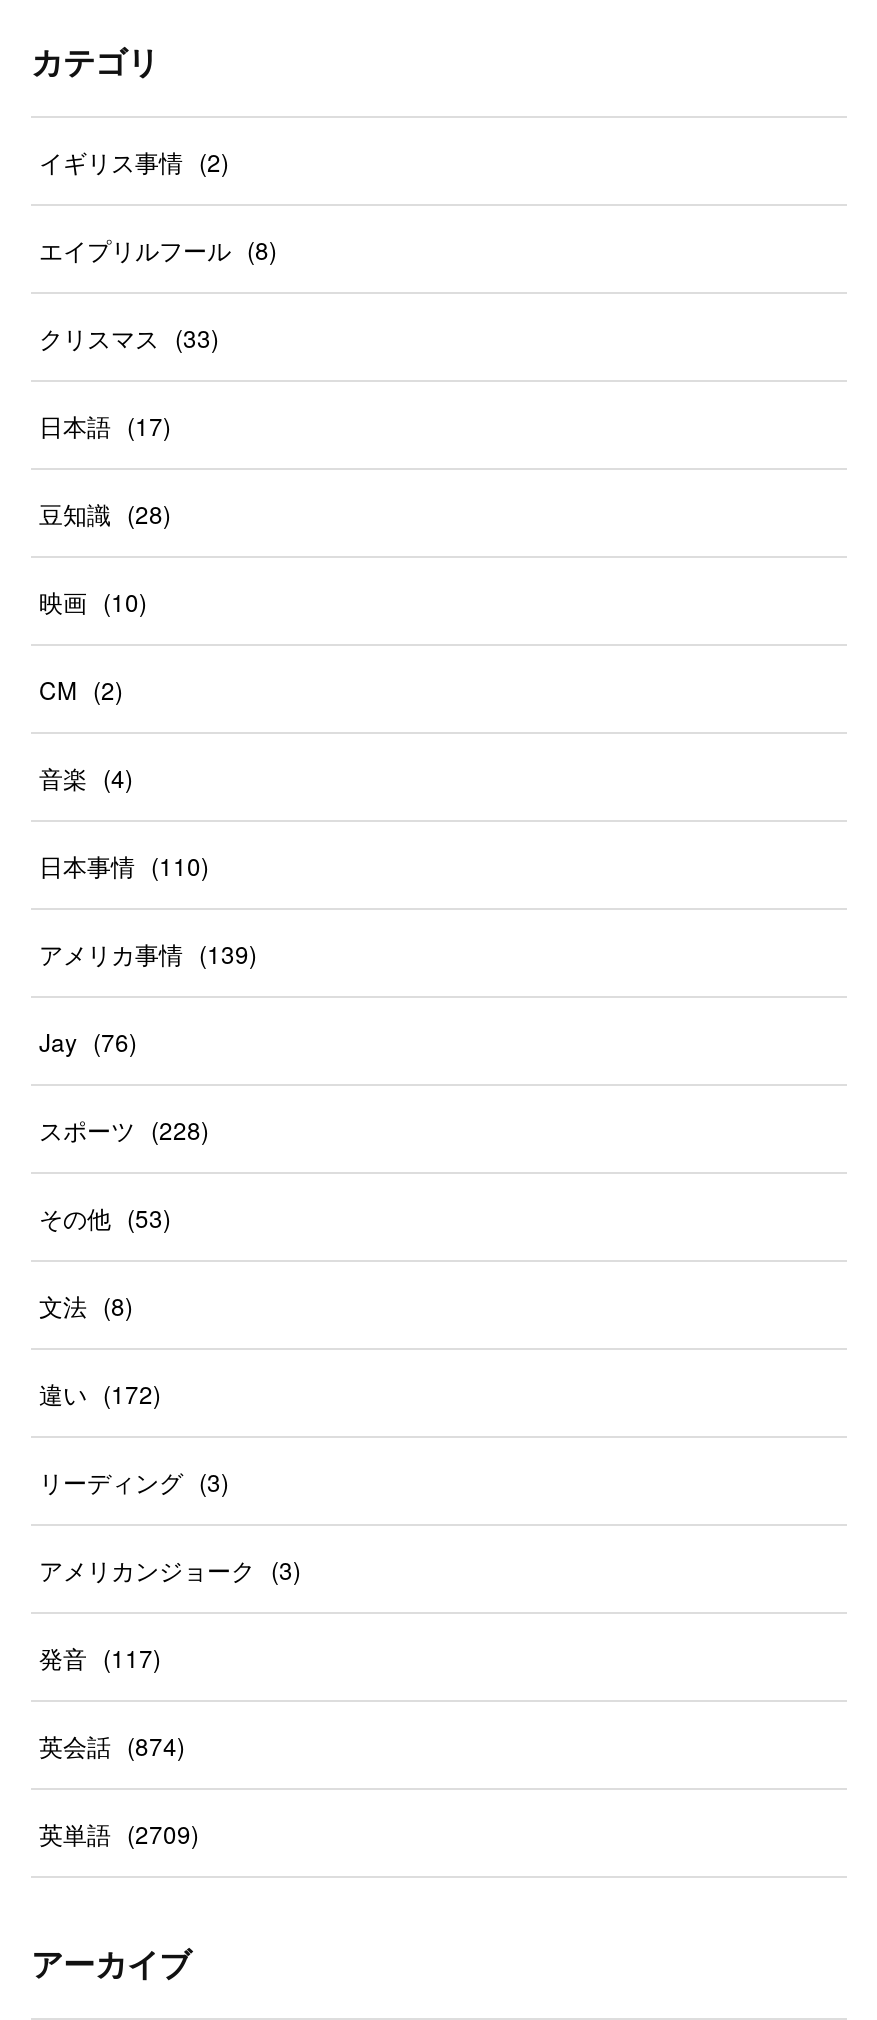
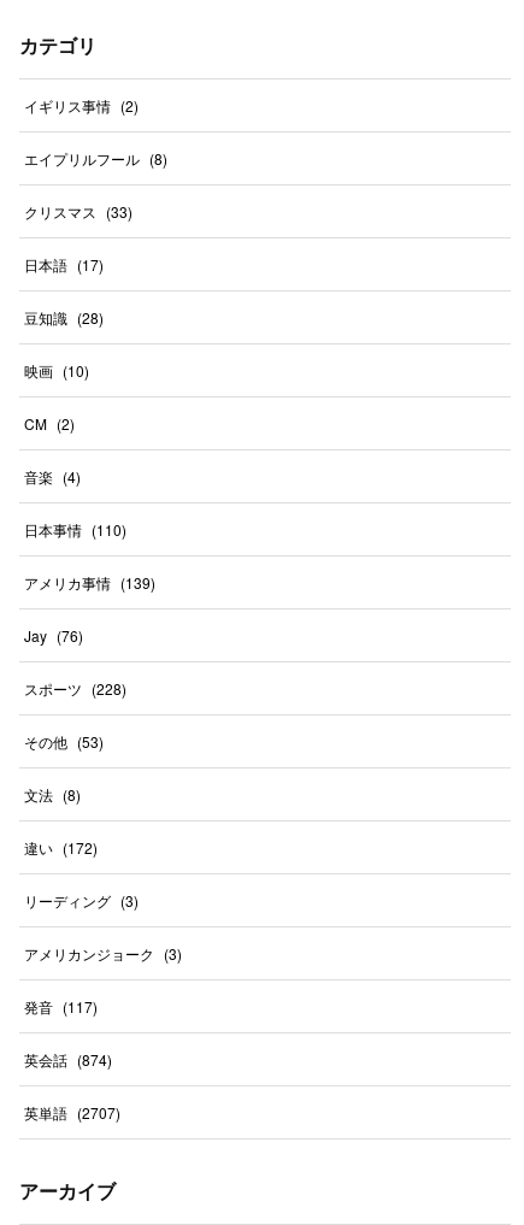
- 英単語 (2709)
+ 英単語 (2707)
